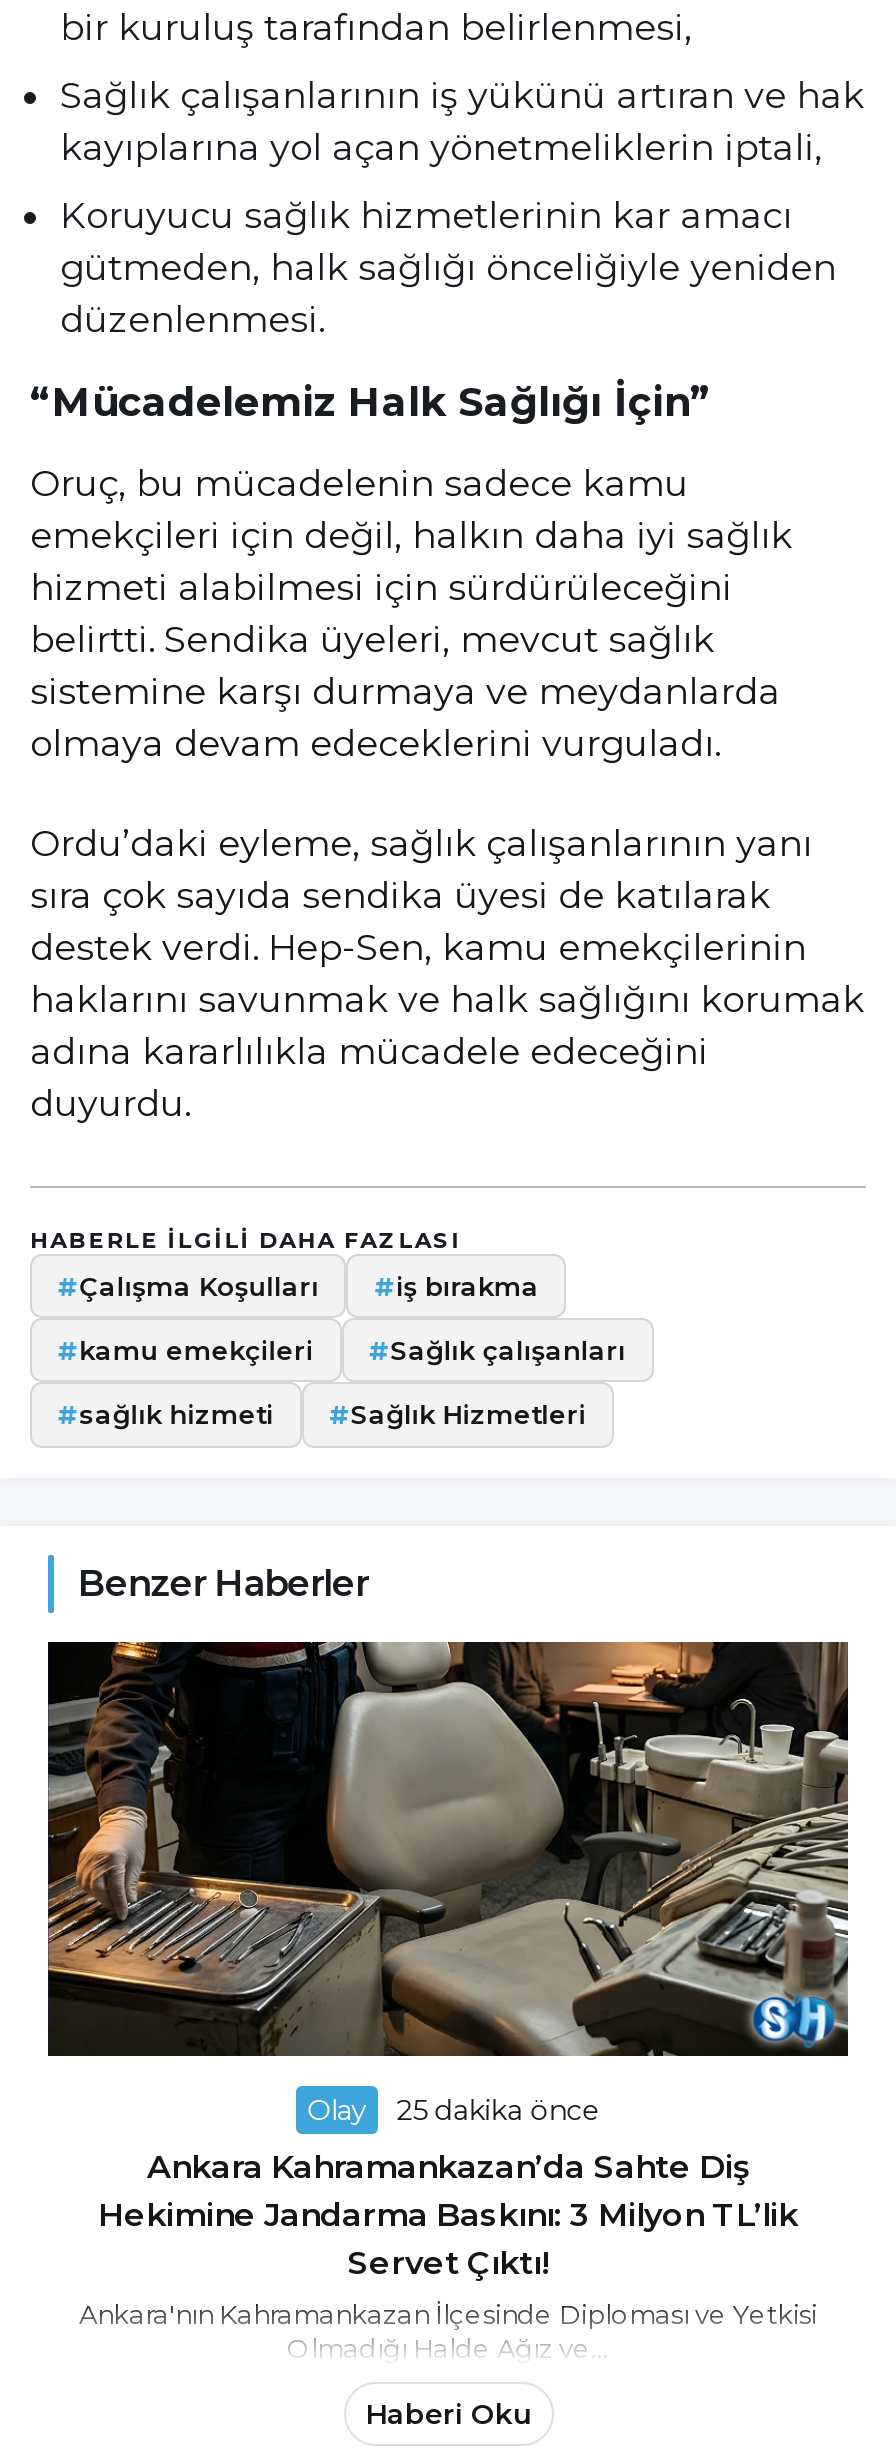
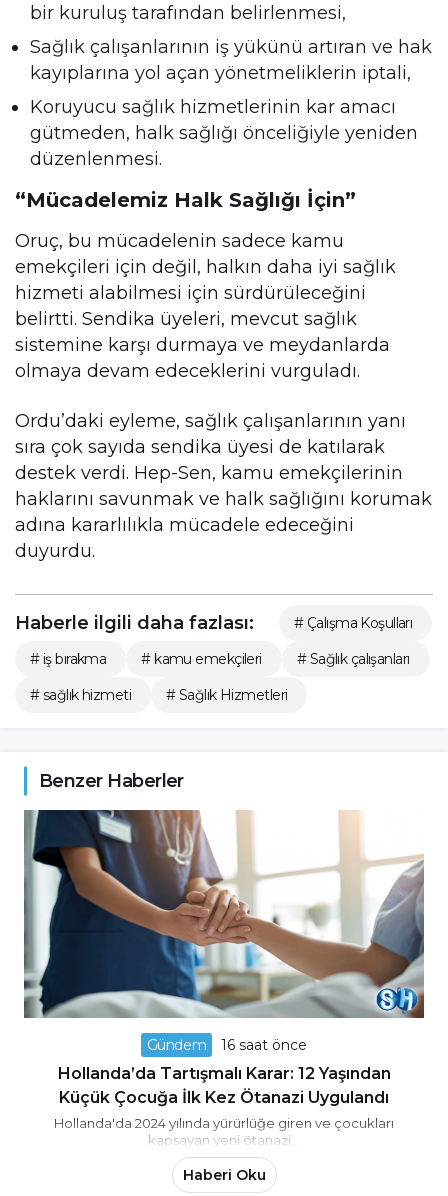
- HABERLE ILGILI DAHA FAZLASI
- #Çalışma Koşulları
- #iş bırakma
- #kamu emekçileri
- #Sağlık çalışanları
- #sağlık hizmeti
- #Sağlık Hizmetleri
+ Haberle ilgili daha fazlası:
+ # Çalışma Koşulları
+ # iş bırakma
+ # kamu emekçileri
+ # Sağlık çalışanları
+ # sağlık hizmeti
+ # Sağlık Hizmetleri

- [image]
- Olay
- 25 dakika önce
+ [image]
+ Gündem
+ 16 saat önce

- Ankara Kahramankazan’da Sahte Diş
- Hekimine Jandarma Baskını: 3 Milyon TL’lik
- Servet Çıktı!
- Ankara'nın Kahramankazan İlçesinde Diploması ve Yetkisi
- Olmadığı Halde Ağız ve...
+ Hollanda’da Tartışmalı Karar: 12 Yaşından
+ Küçük Çocuğa İlk Kez Ötanazi Uygulandı
+ Hollanda'da 2024 yılında yürürlüğe giren ve çocukları
+ kapsayan yeni ötanazi...
